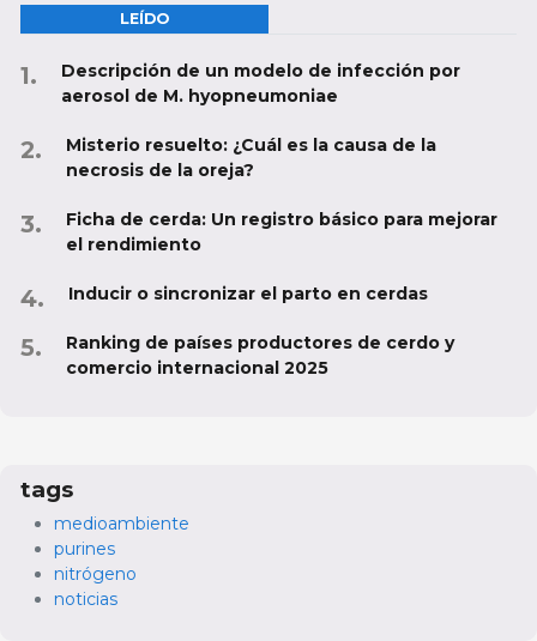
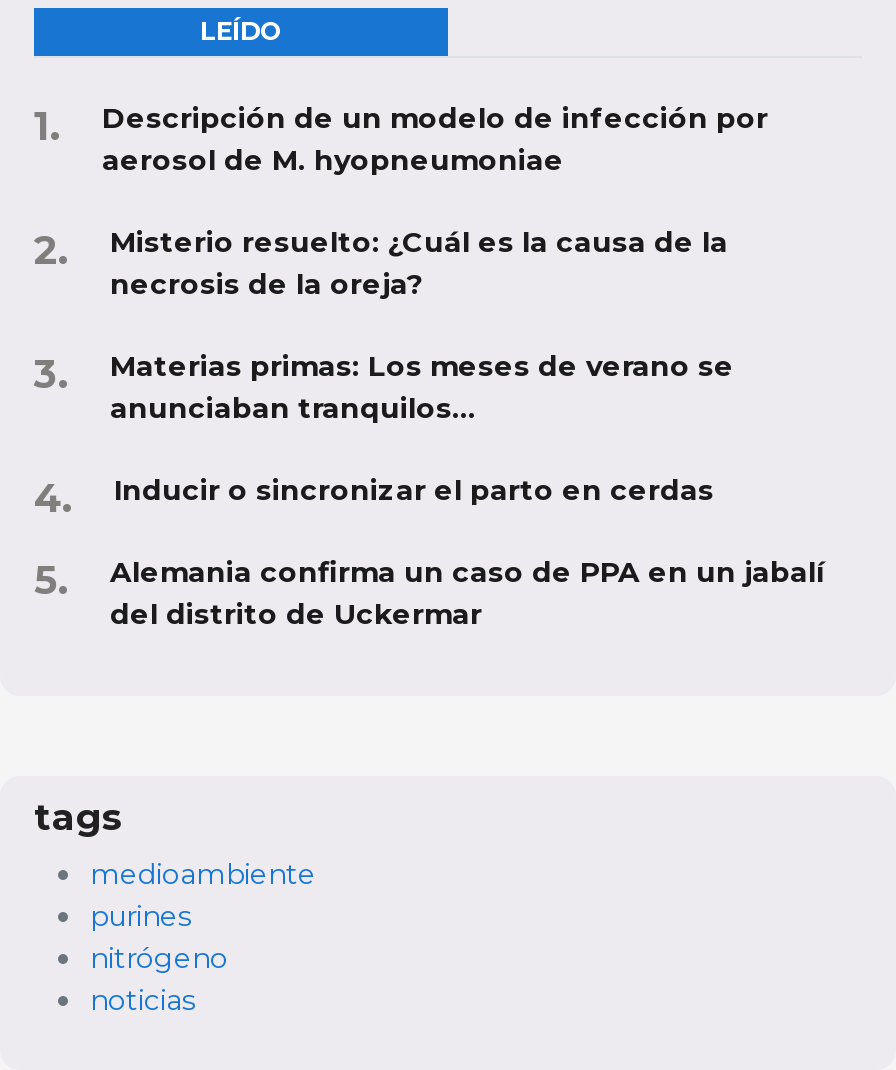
- Ficha de cerda: Un registro básico para mejorar
- el rendimiento
+ Materias primas: Los meses de verano se
+ anunciaban tranquilos...

- Ranking de países productores de cerdo y
- comercio internacional 2025
+ Alemania confirma un caso de PPA en un jabalí
+ del distrito de Uckermar
